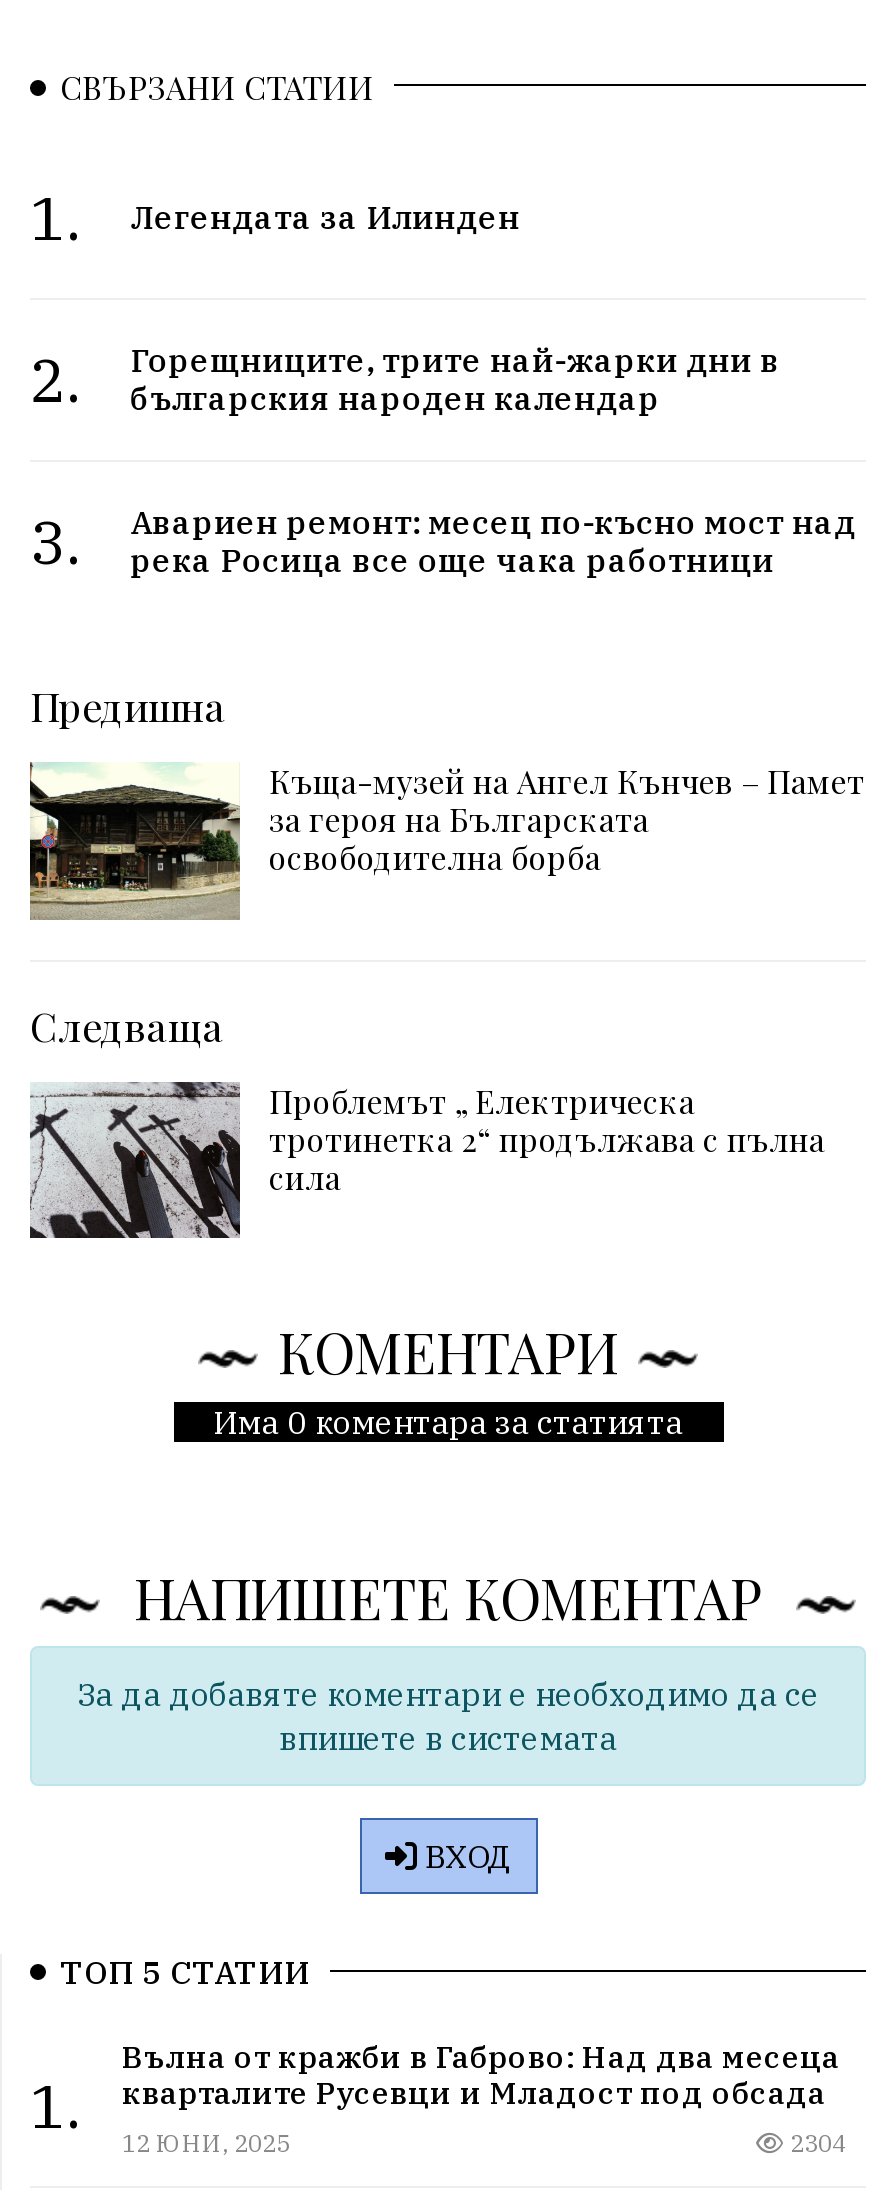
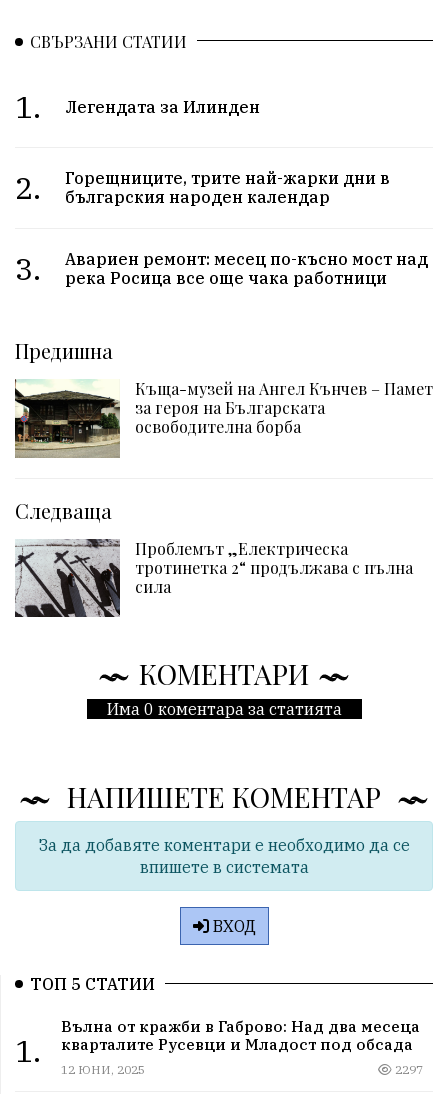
- 2304
+ 2297
